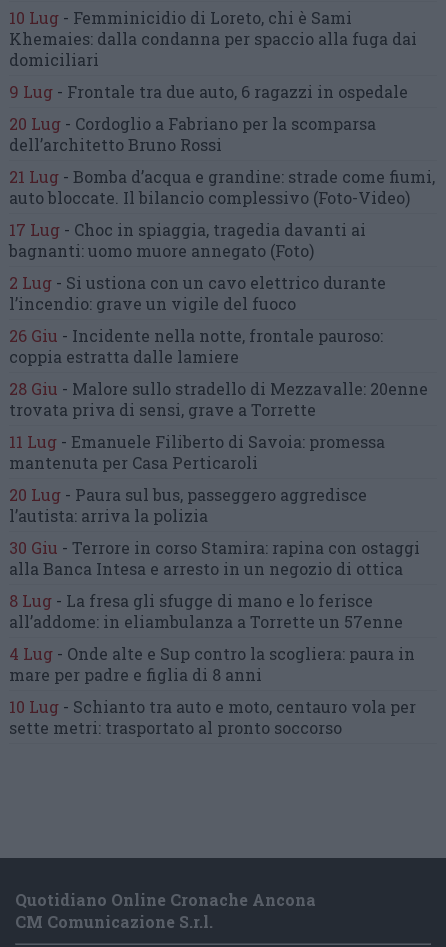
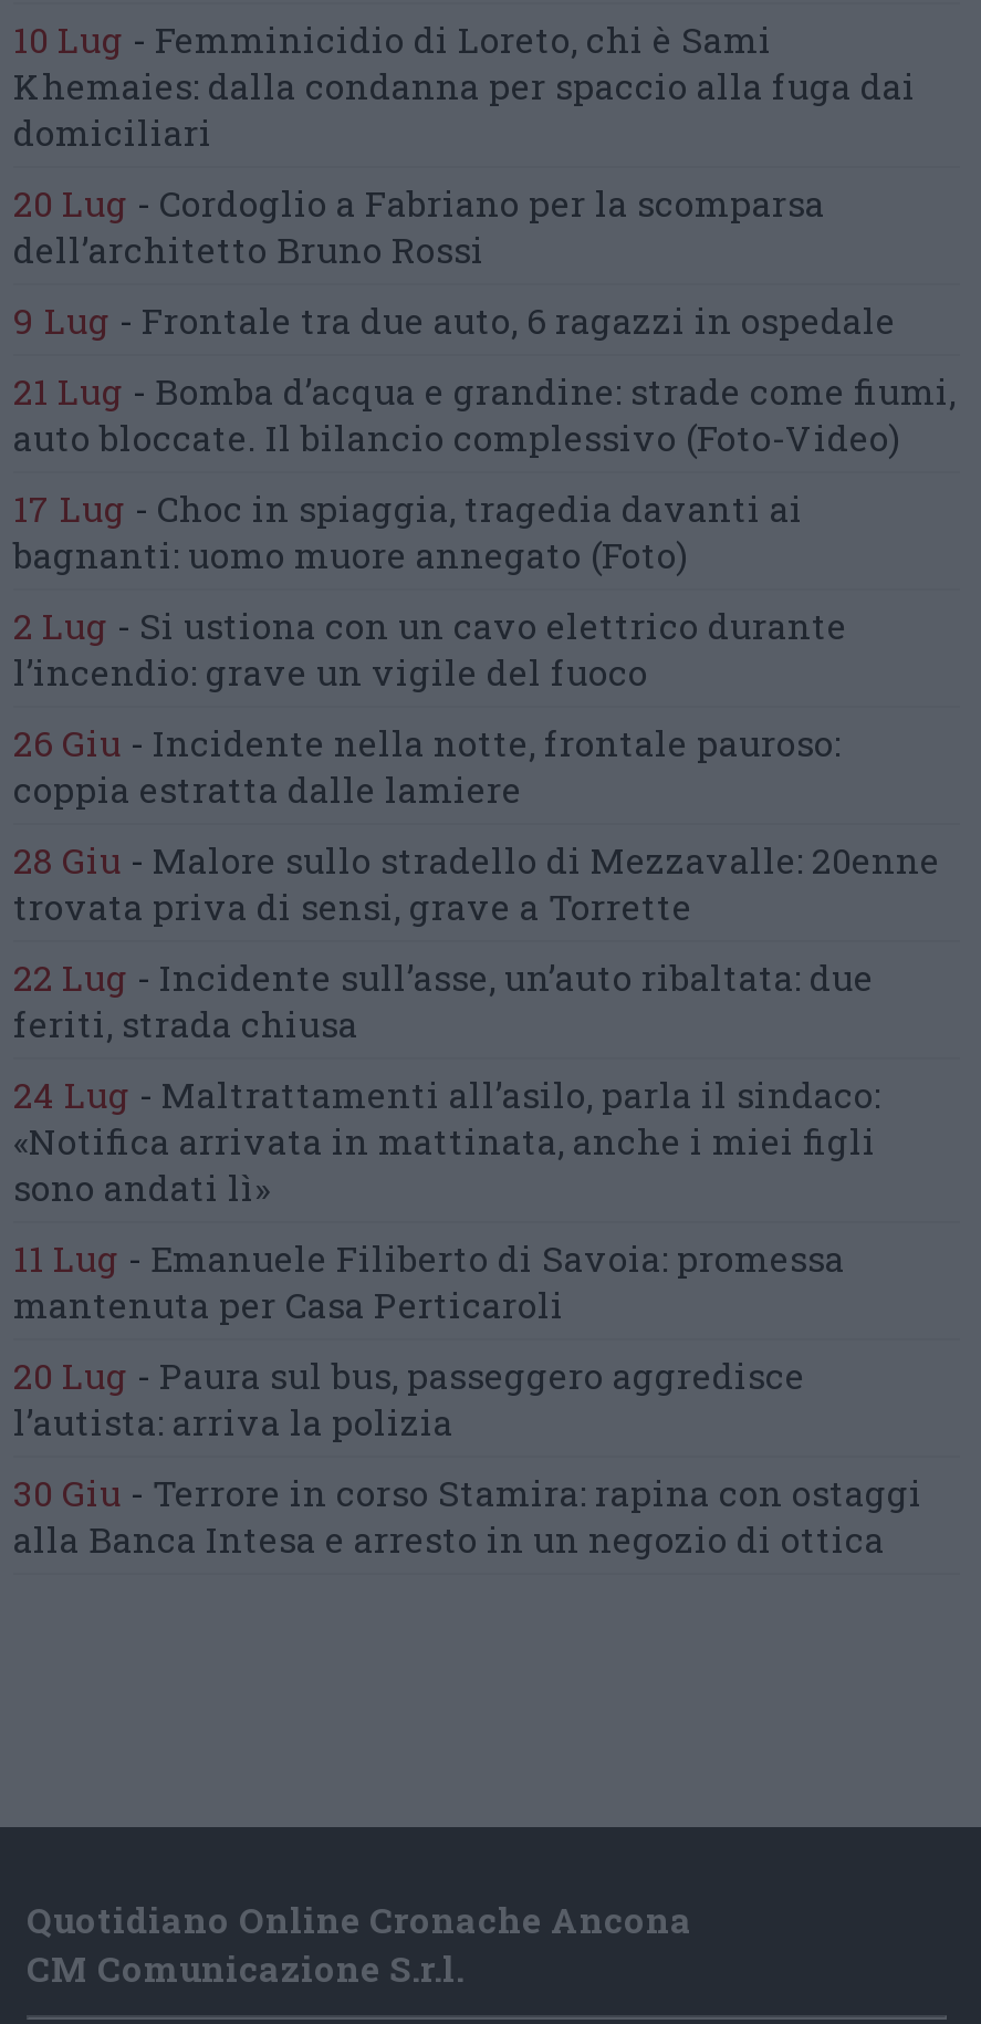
moved down: 9 Lug - Frontale tra due auto, 6 ragazzi in ospedale

+ 22 Lug - Incidente sull’asse, un’auto ribaltata: due
+ feriti, strada chiusa
+ 24 Lug - Maltrattamenti all’asilo, parla il sindaco:
+ «Notifica arrivata in mattinata, anche i miei figli
+ sono andati lì»

moved down: 11 Lug - Emanuele Filiberto di Savoia: promessa | mantenuta per Casa Perticaroli | 20 Lug - Paura sul bus, passeggero aggredisce | l’autista: arriva la polizia | 30 Giu - Terrore in corso Stamira: rapina con ostaggi | alla Banca Intesa e arresto in un negozio di ottica

- 8 Lug - La fresa gli sfugge di mano e lo ferisce
- all’addome: in eliambulanza a Torrette un 57enne
- 4 Lug - Onde alte e Sup contro la scogliera: paura in
- mare per padre e figlia di 8 anni
- 10 Lug - Schianto tra auto e moto, centauro vola per
- sette metri: trasportato al pronto soccorso
